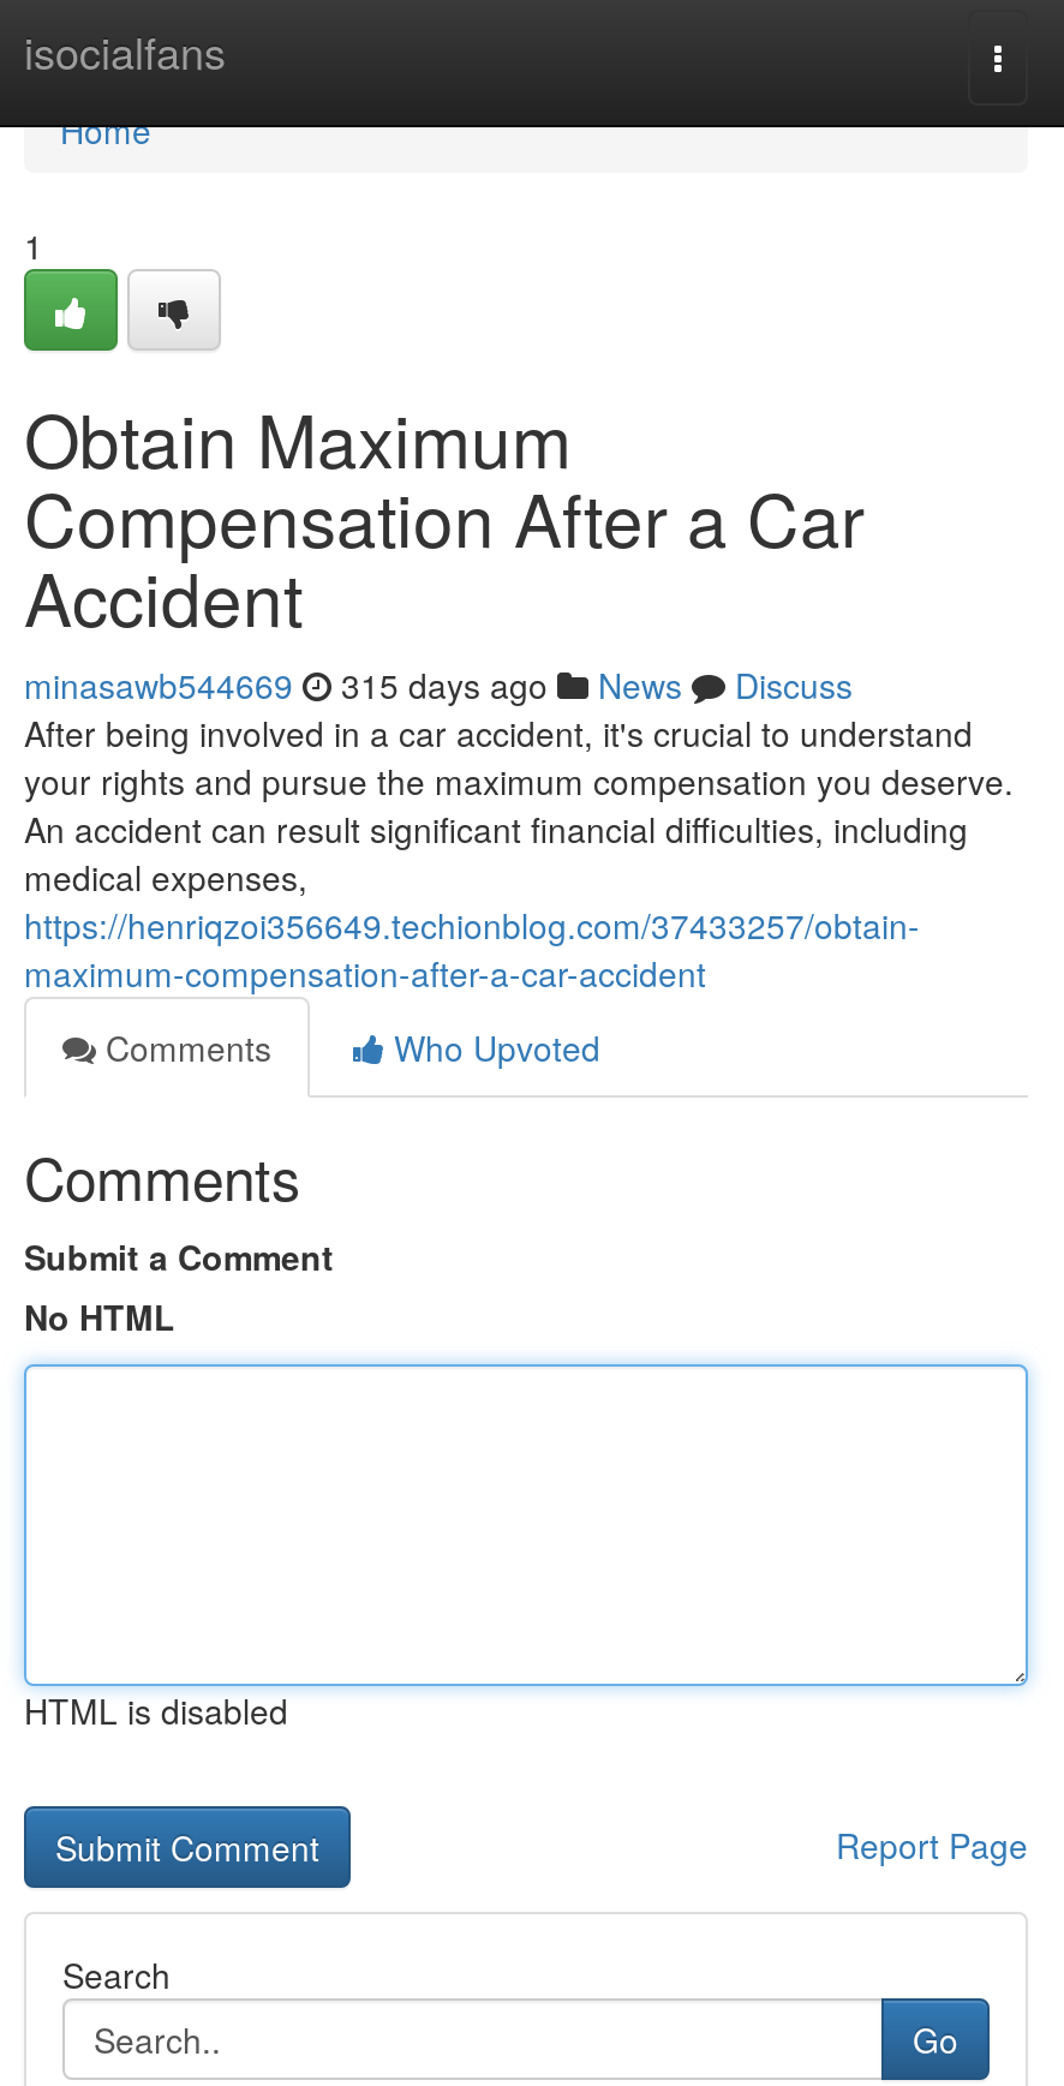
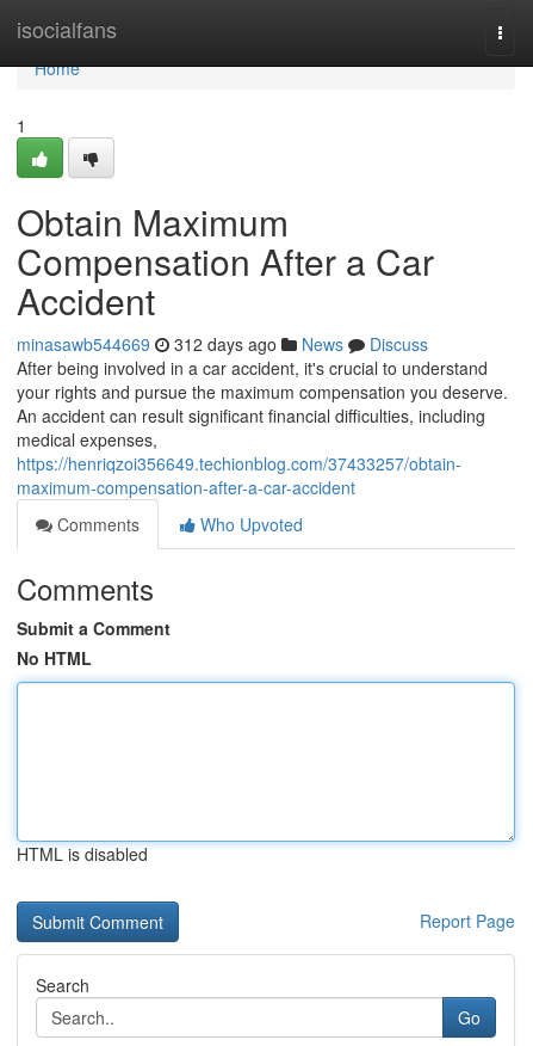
- minasawb544669 315 days ago News Discuss
+ minasawb544669 312 days ago News Discuss
